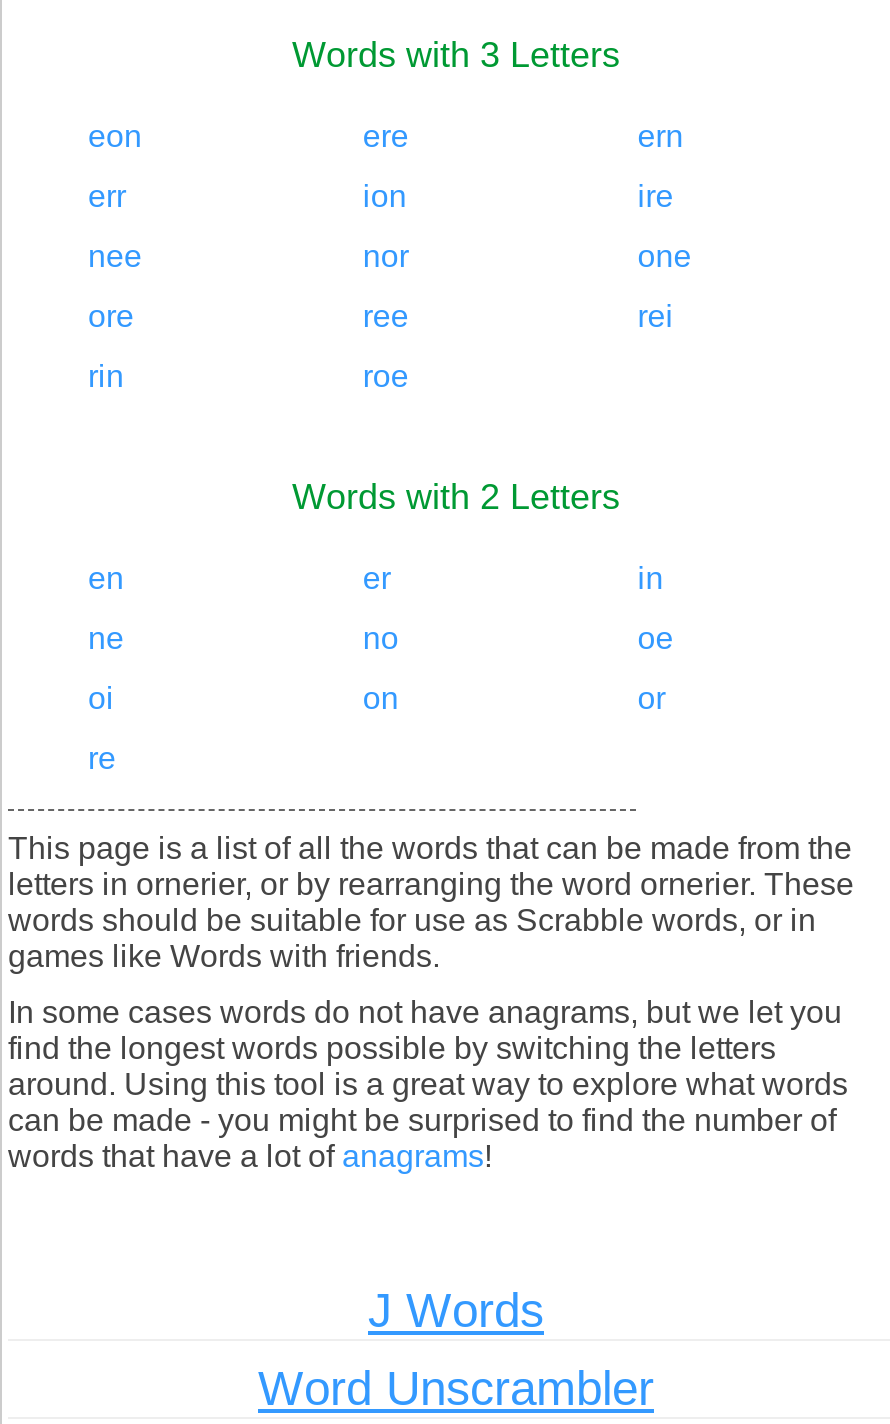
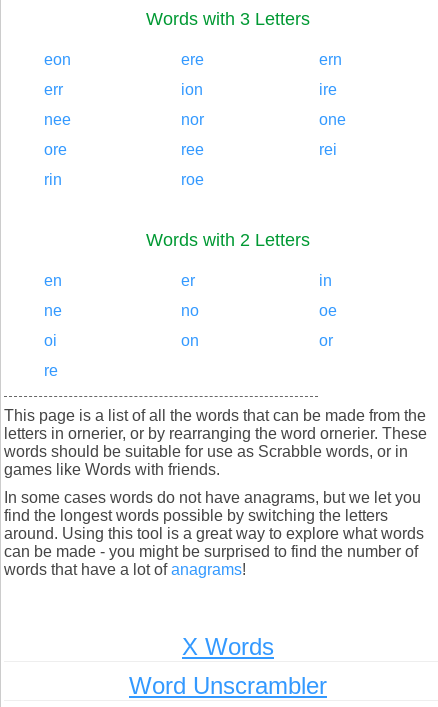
- J Words
+ X Words
